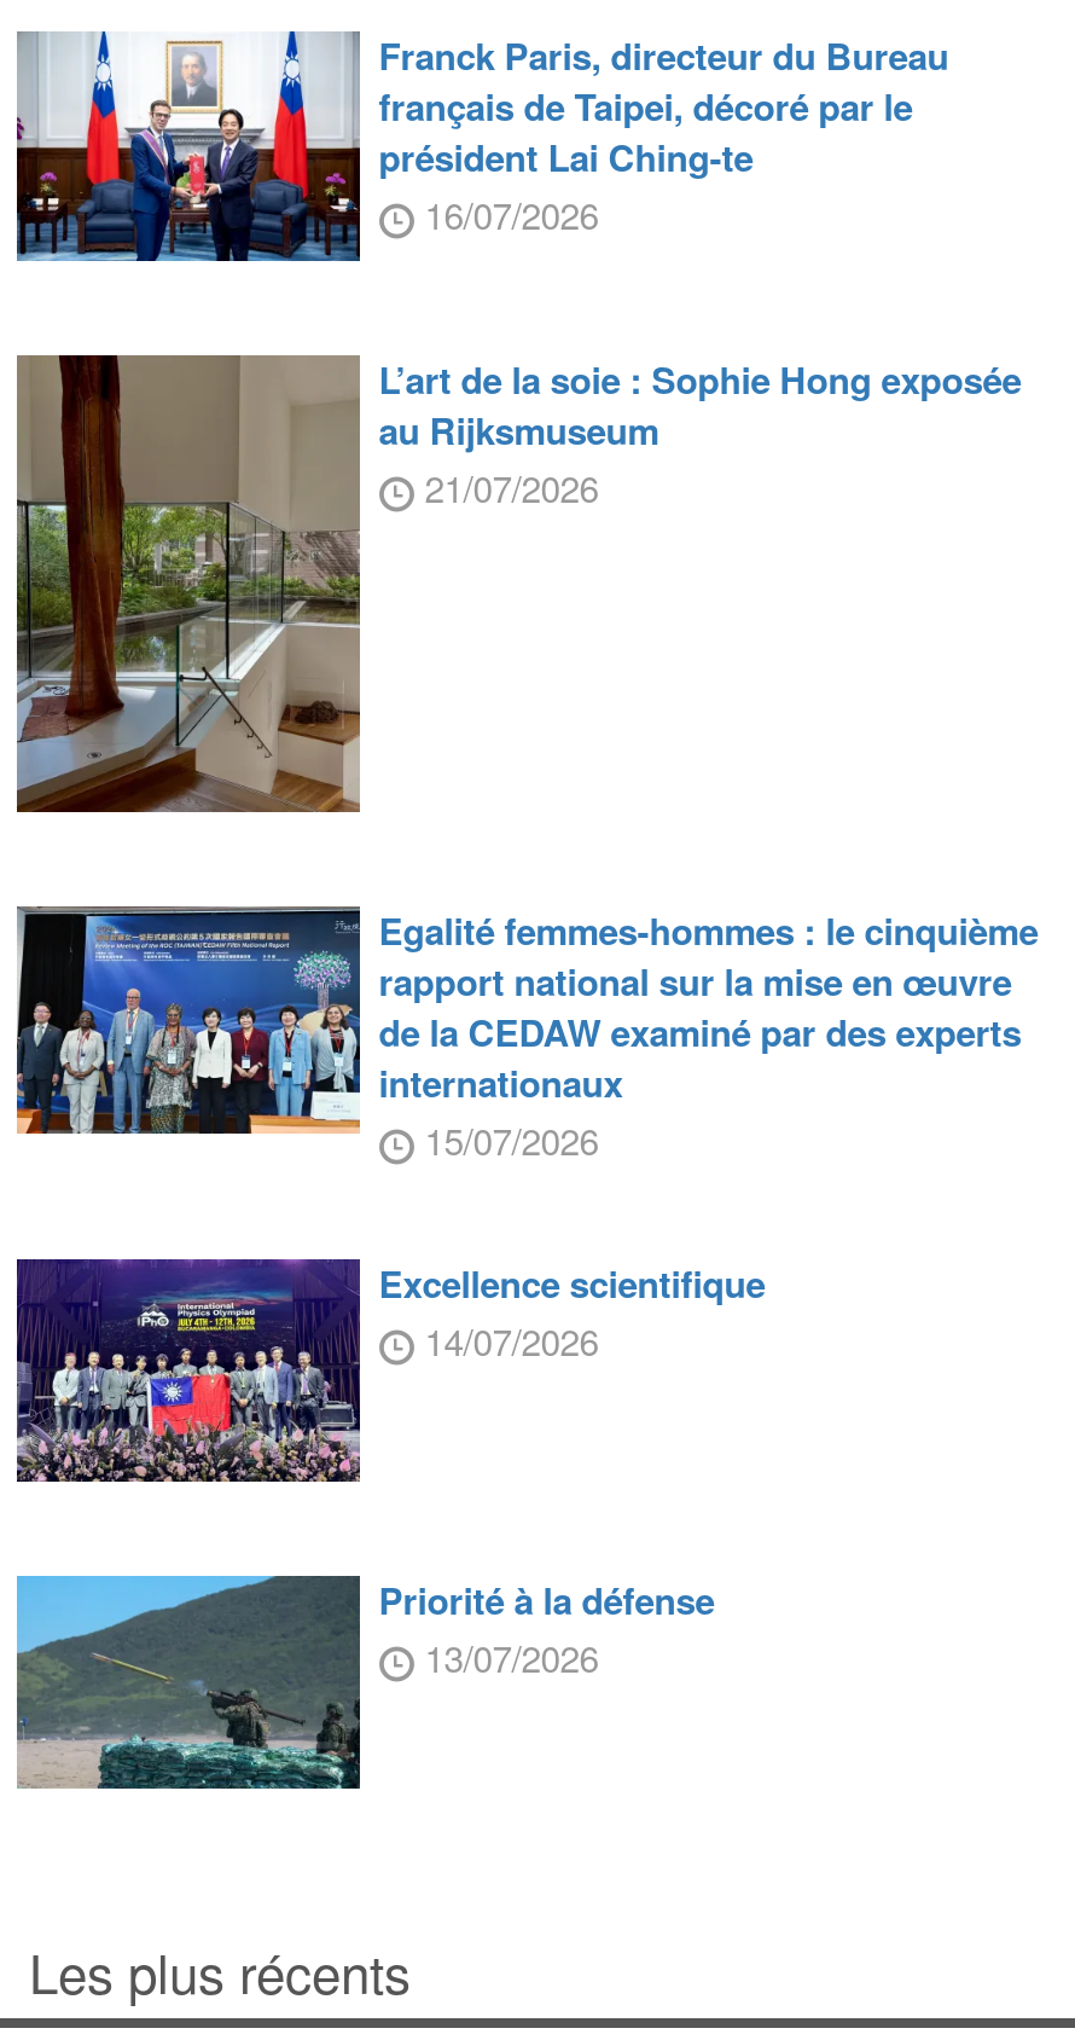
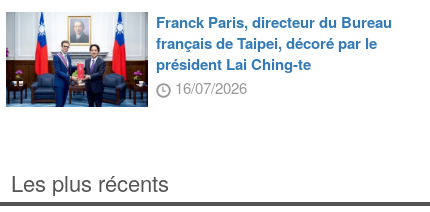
- [image]
- L’art de la soie : Sophie Hong exposée
- au Rijksmuseum
- 21/07/2026

- [image]
- Egalité femmes-hommes : le cinquième
- rapport national sur la mise en œuvre
- de la CEDAW examiné par des experts
- internationaux
- 15/07/2026
- Excellence scientifique
- 14/07/2026

- [image]

- [image]
- Priorité à la défense
- 13/07/2026
